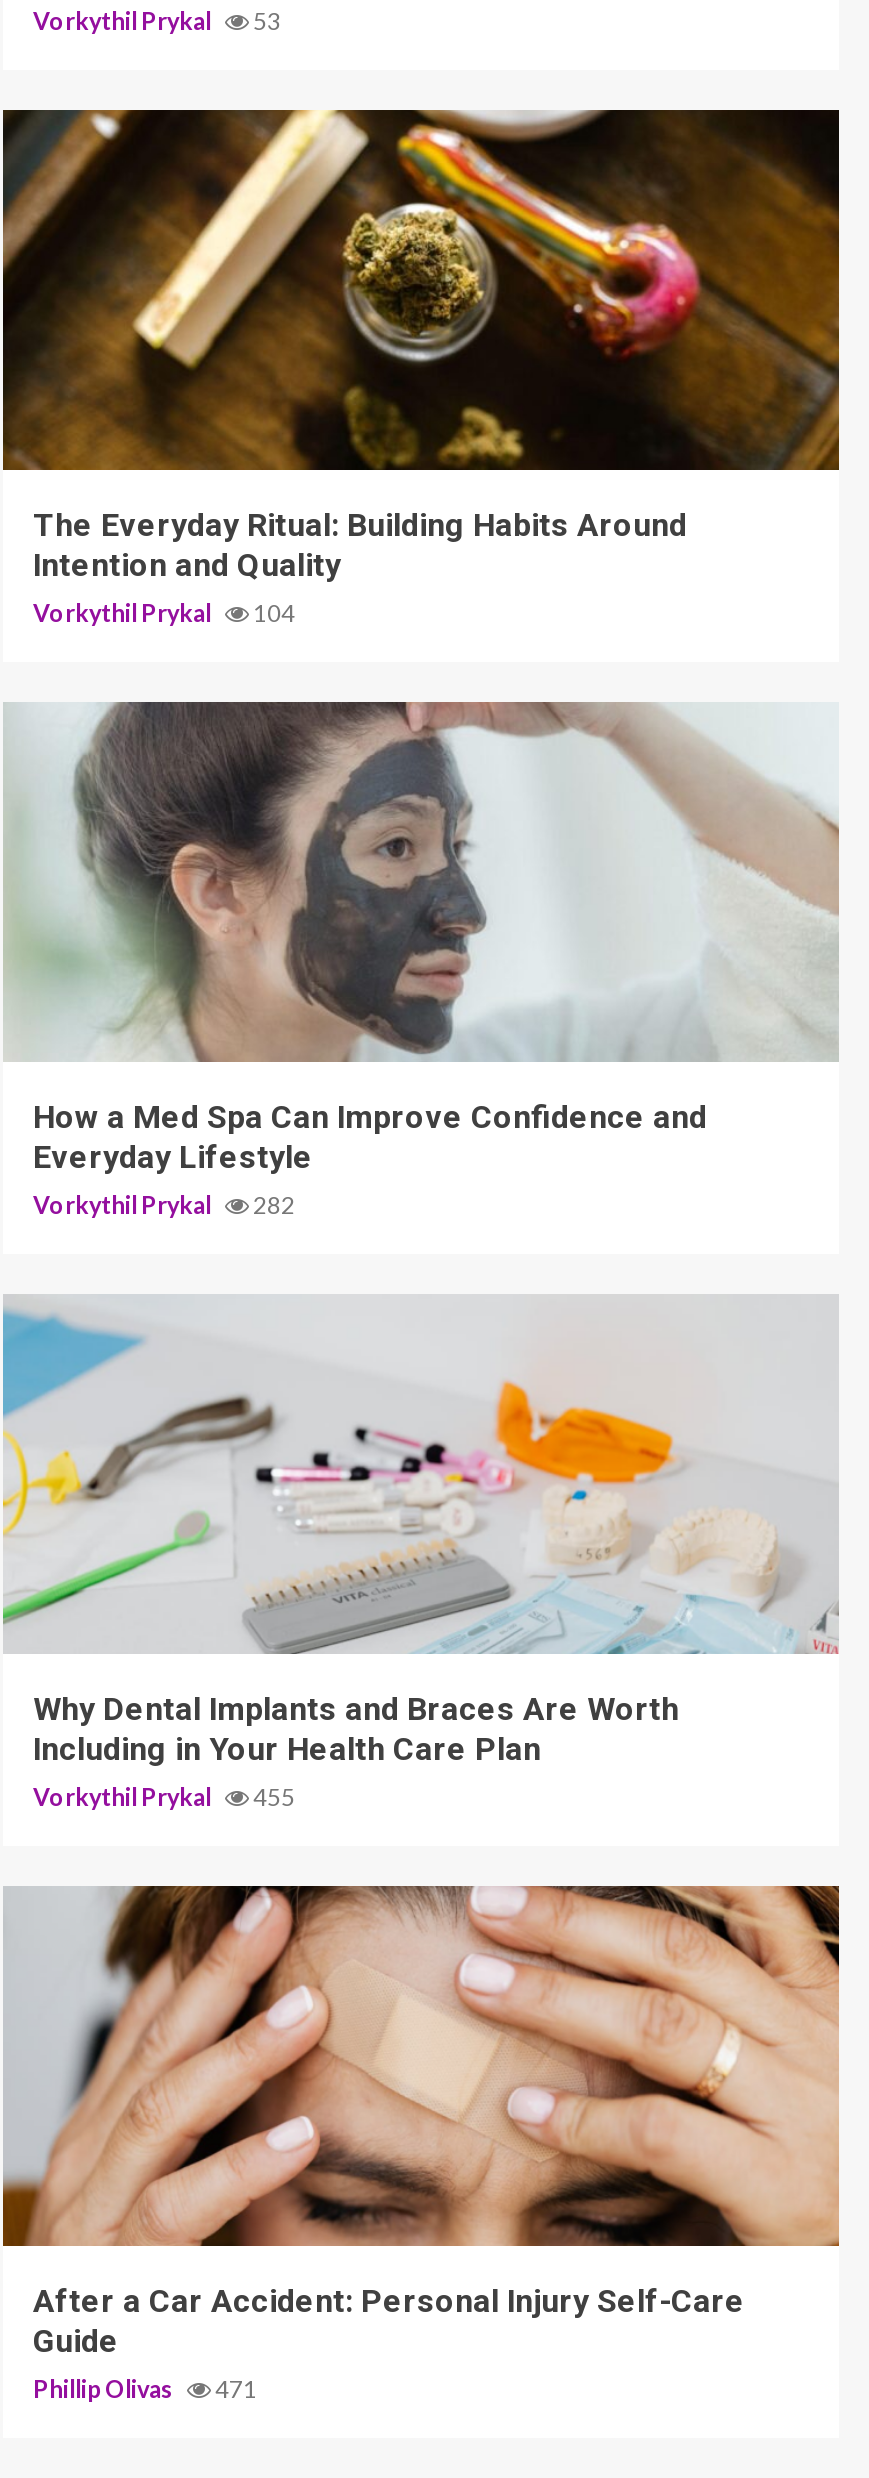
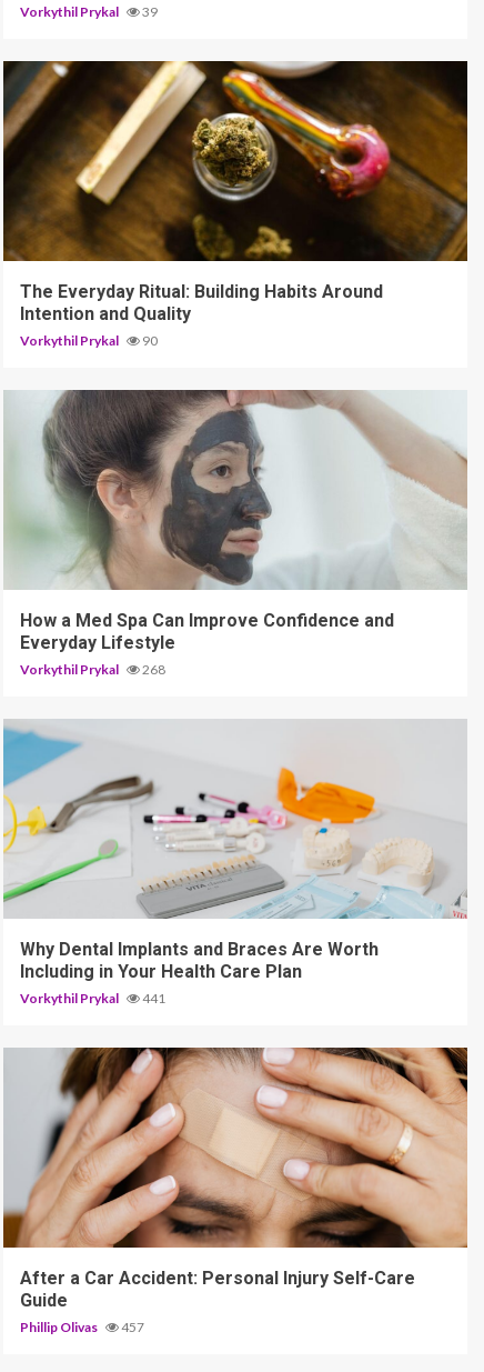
- Vorkythil Prykal 53
+ Vorkythil Prykal 39

- Vorkythil Prykal 104
+ Vorkythil Prykal 90

- Vorkythil Prykal 282
+ Vorkythil Prykal 268

- Vorkythil Prykal 455
+ Vorkythil Prykal 441

- Phillip Olivas 471
+ Phillip Olivas 457
